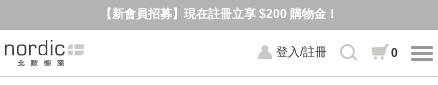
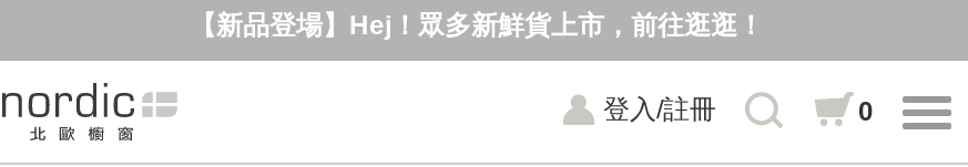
- 【新會員招募】現在註冊立享 $200 購物金！
+ 【新品登場】Hej！眾多新鮮貨上市，前往逛逛！
